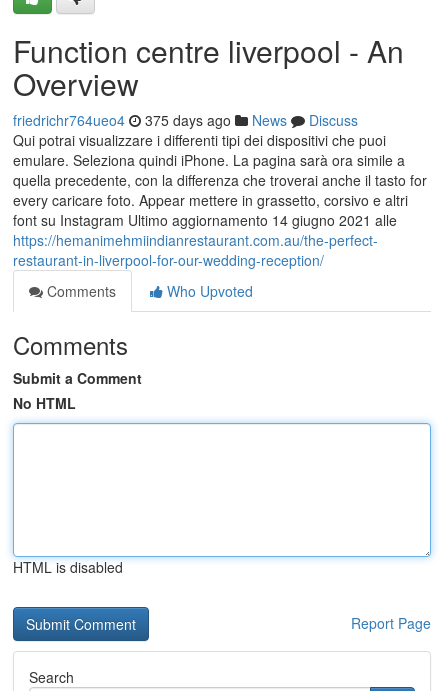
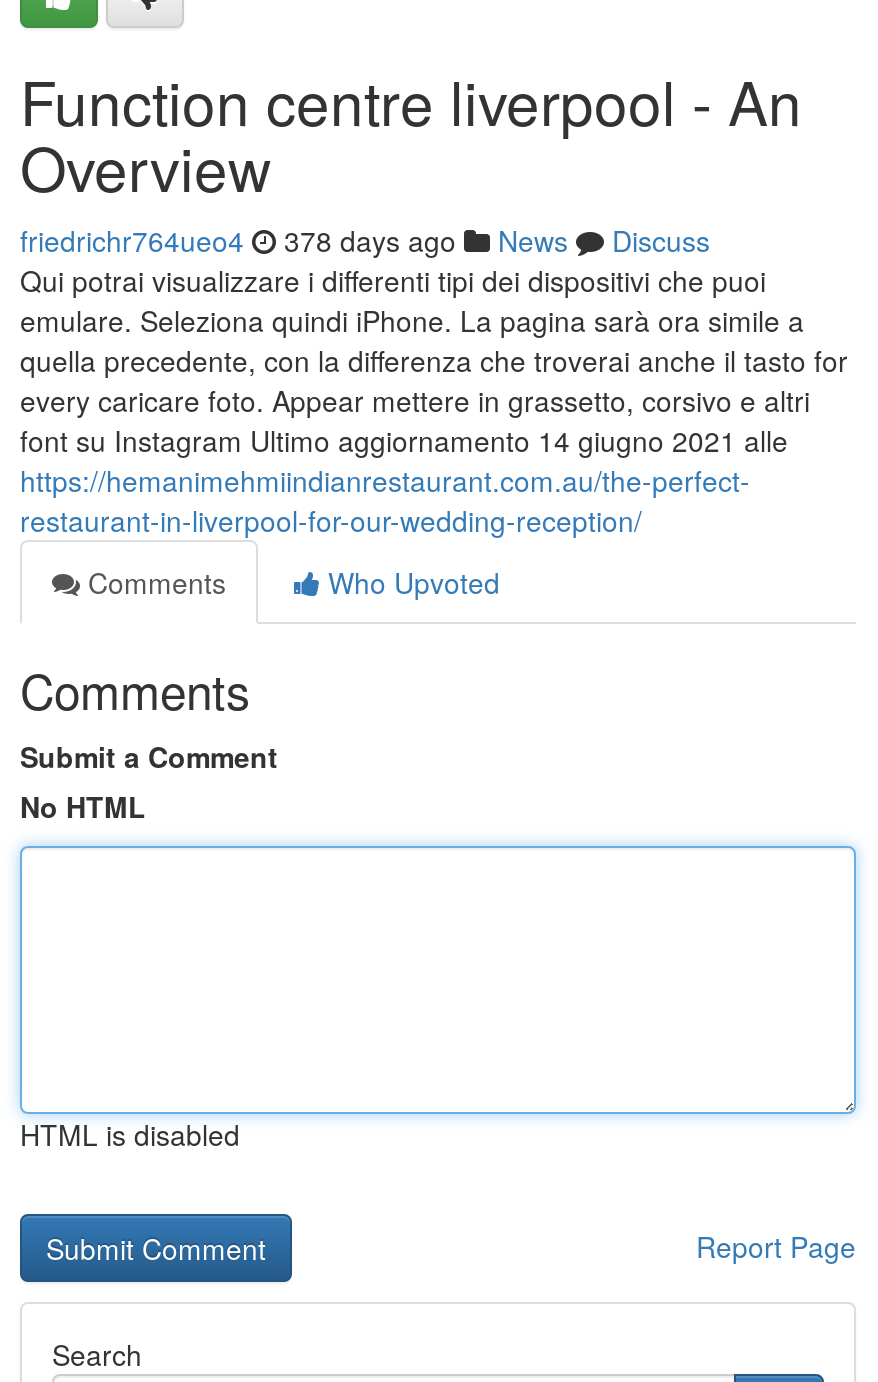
- friedrichr764ueo4 375 days ago News Discuss
+ friedrichr764ueo4 378 days ago News Discuss
